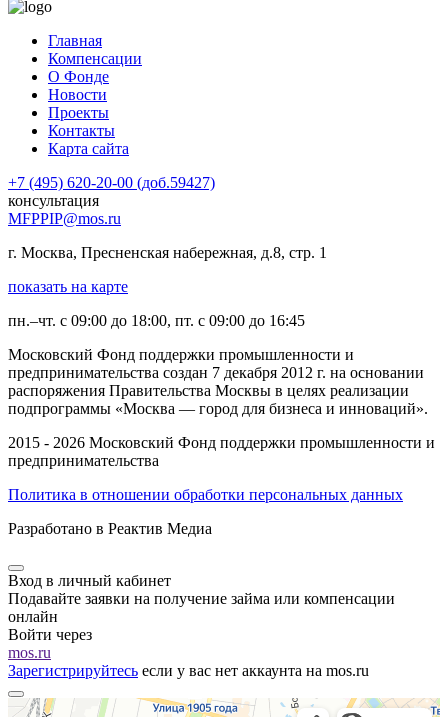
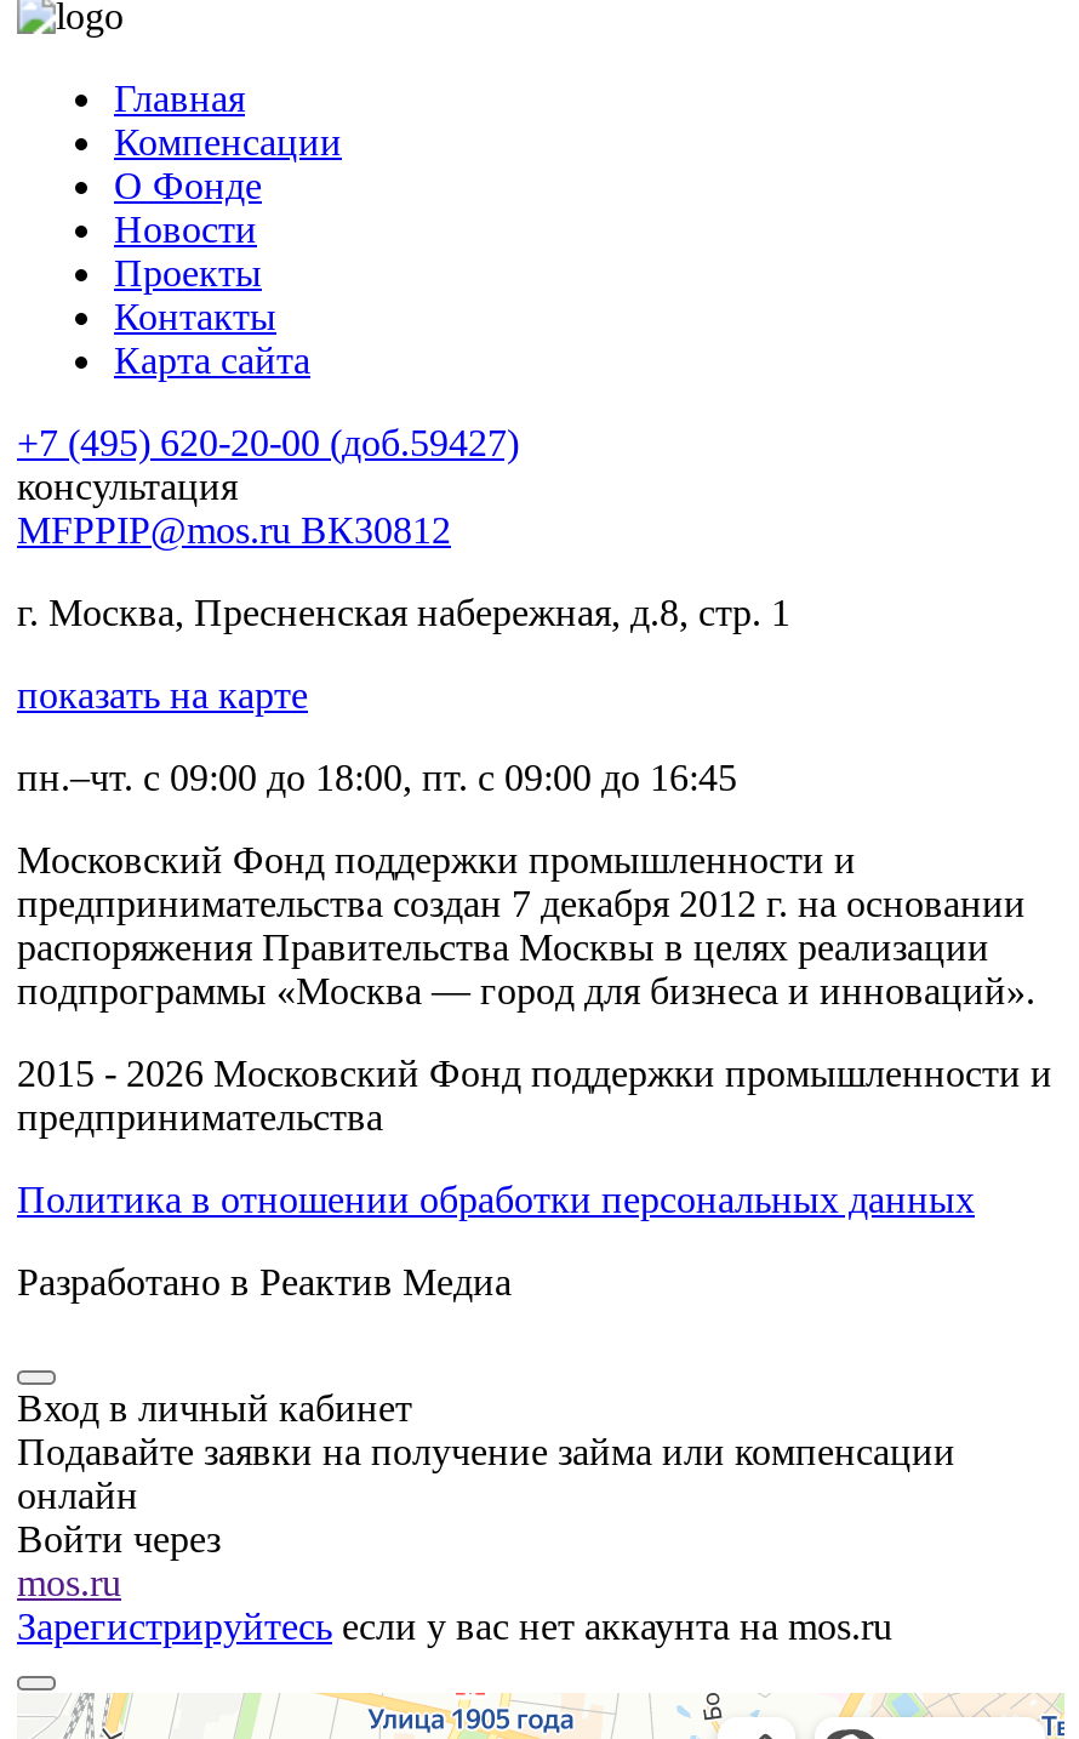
- MFPPIP@mos.ru
+ MFPPIP@mos.ru ВК30812
